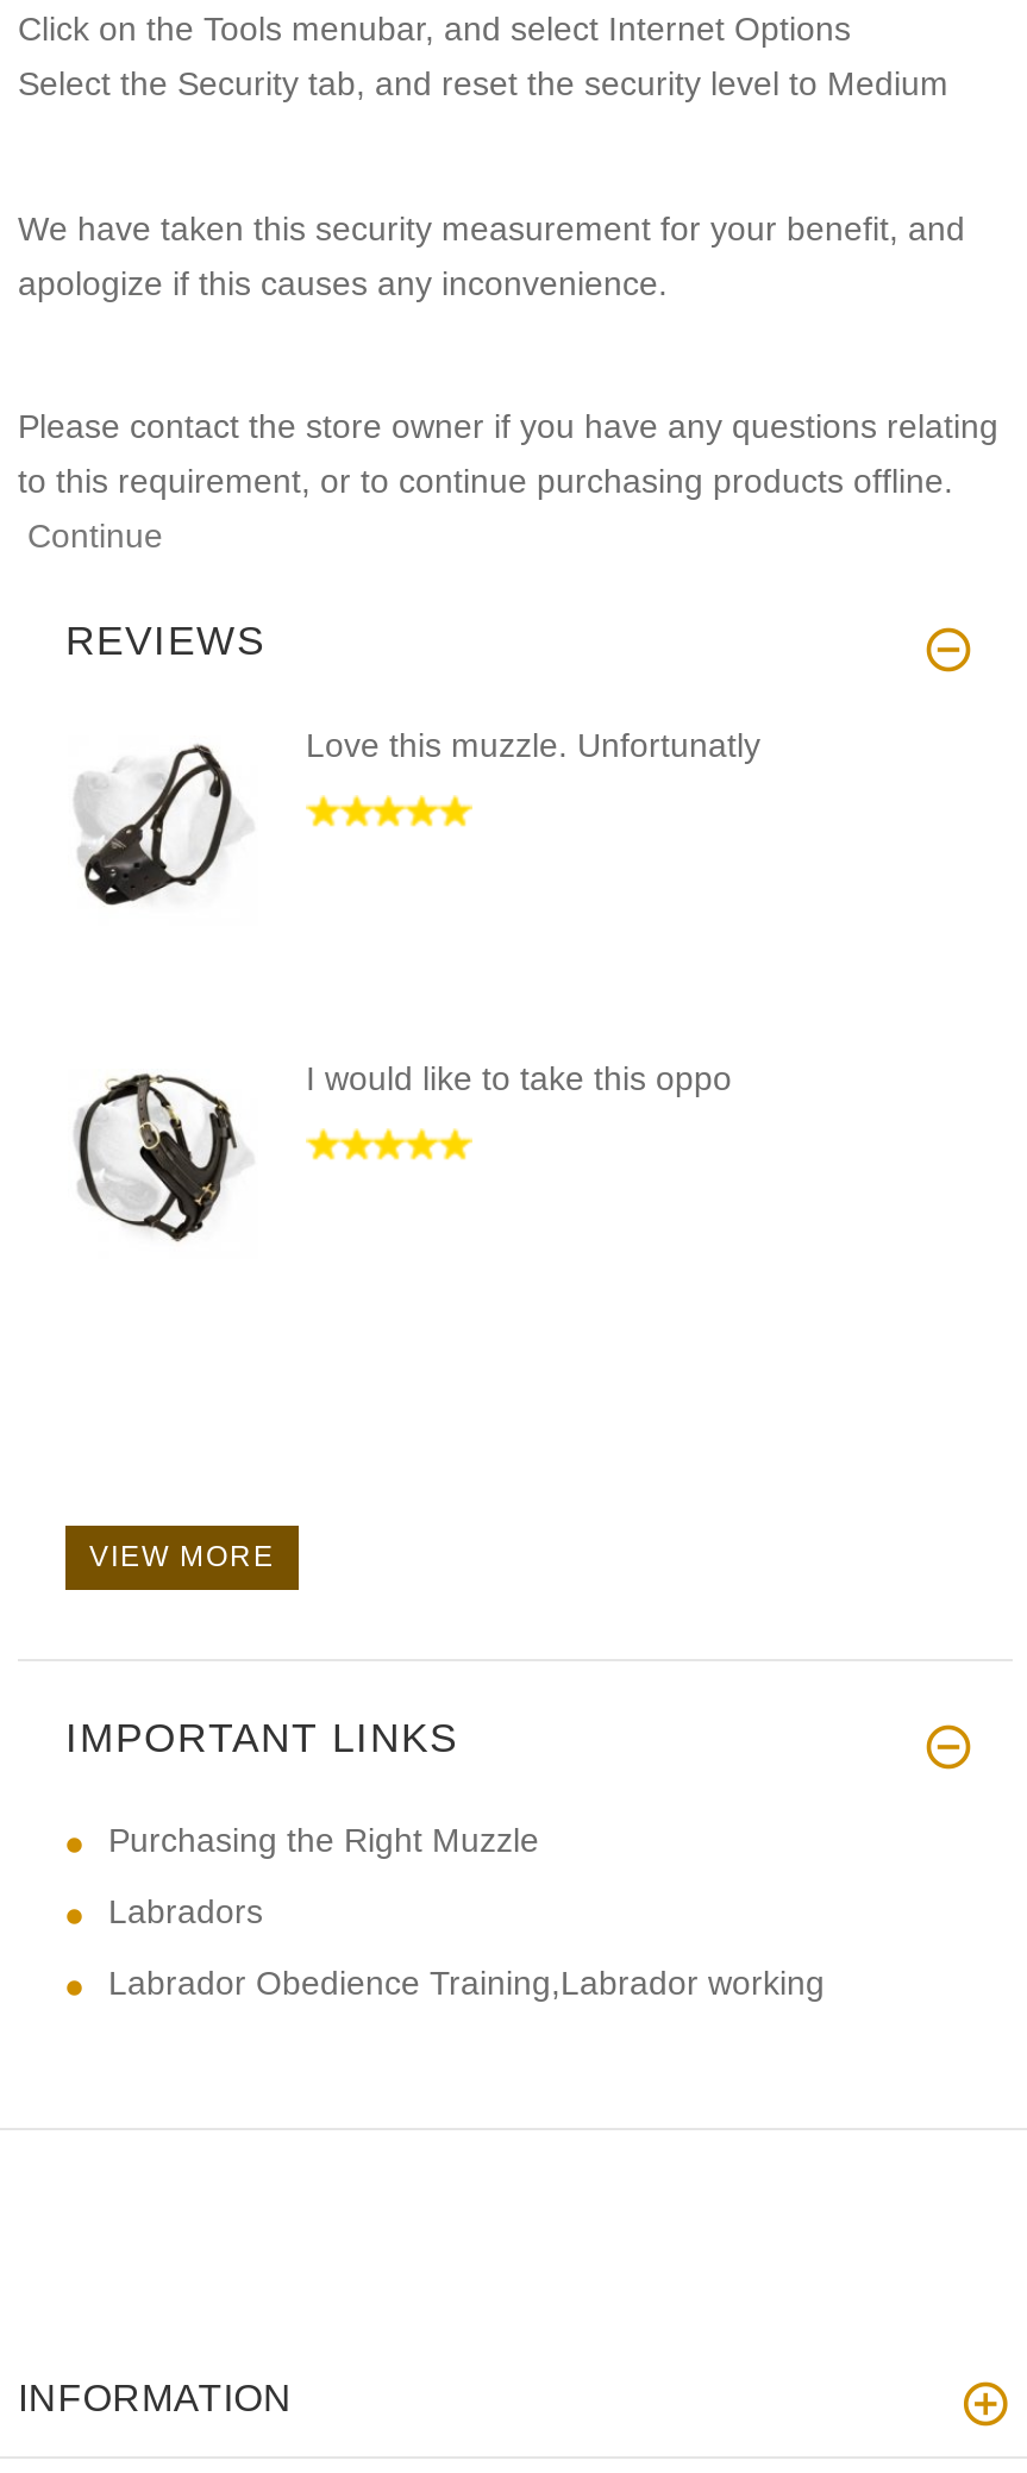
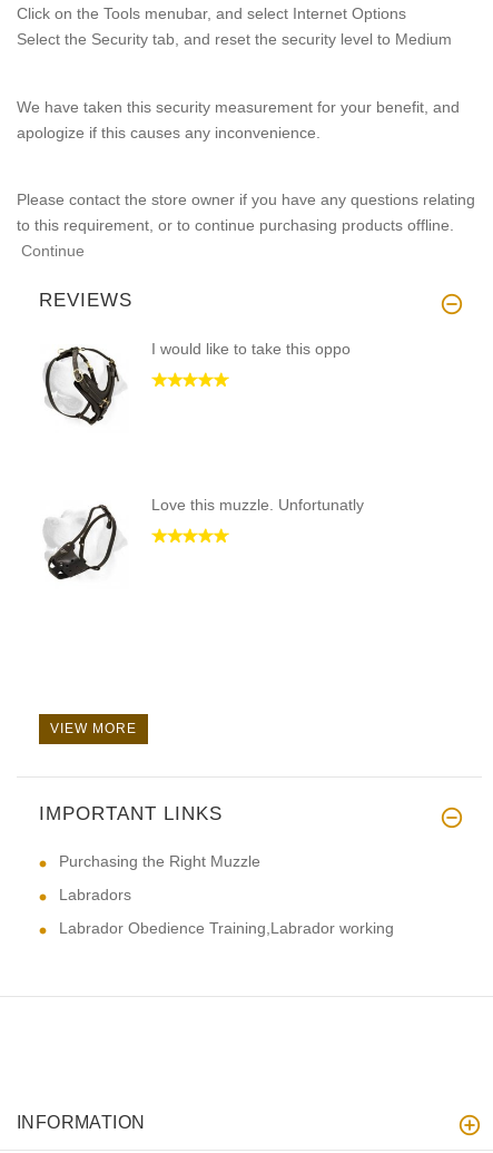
moved down: [image] | Love this muzzle. Unfortunatly

moved up: [image] | I would like to take this oppo
